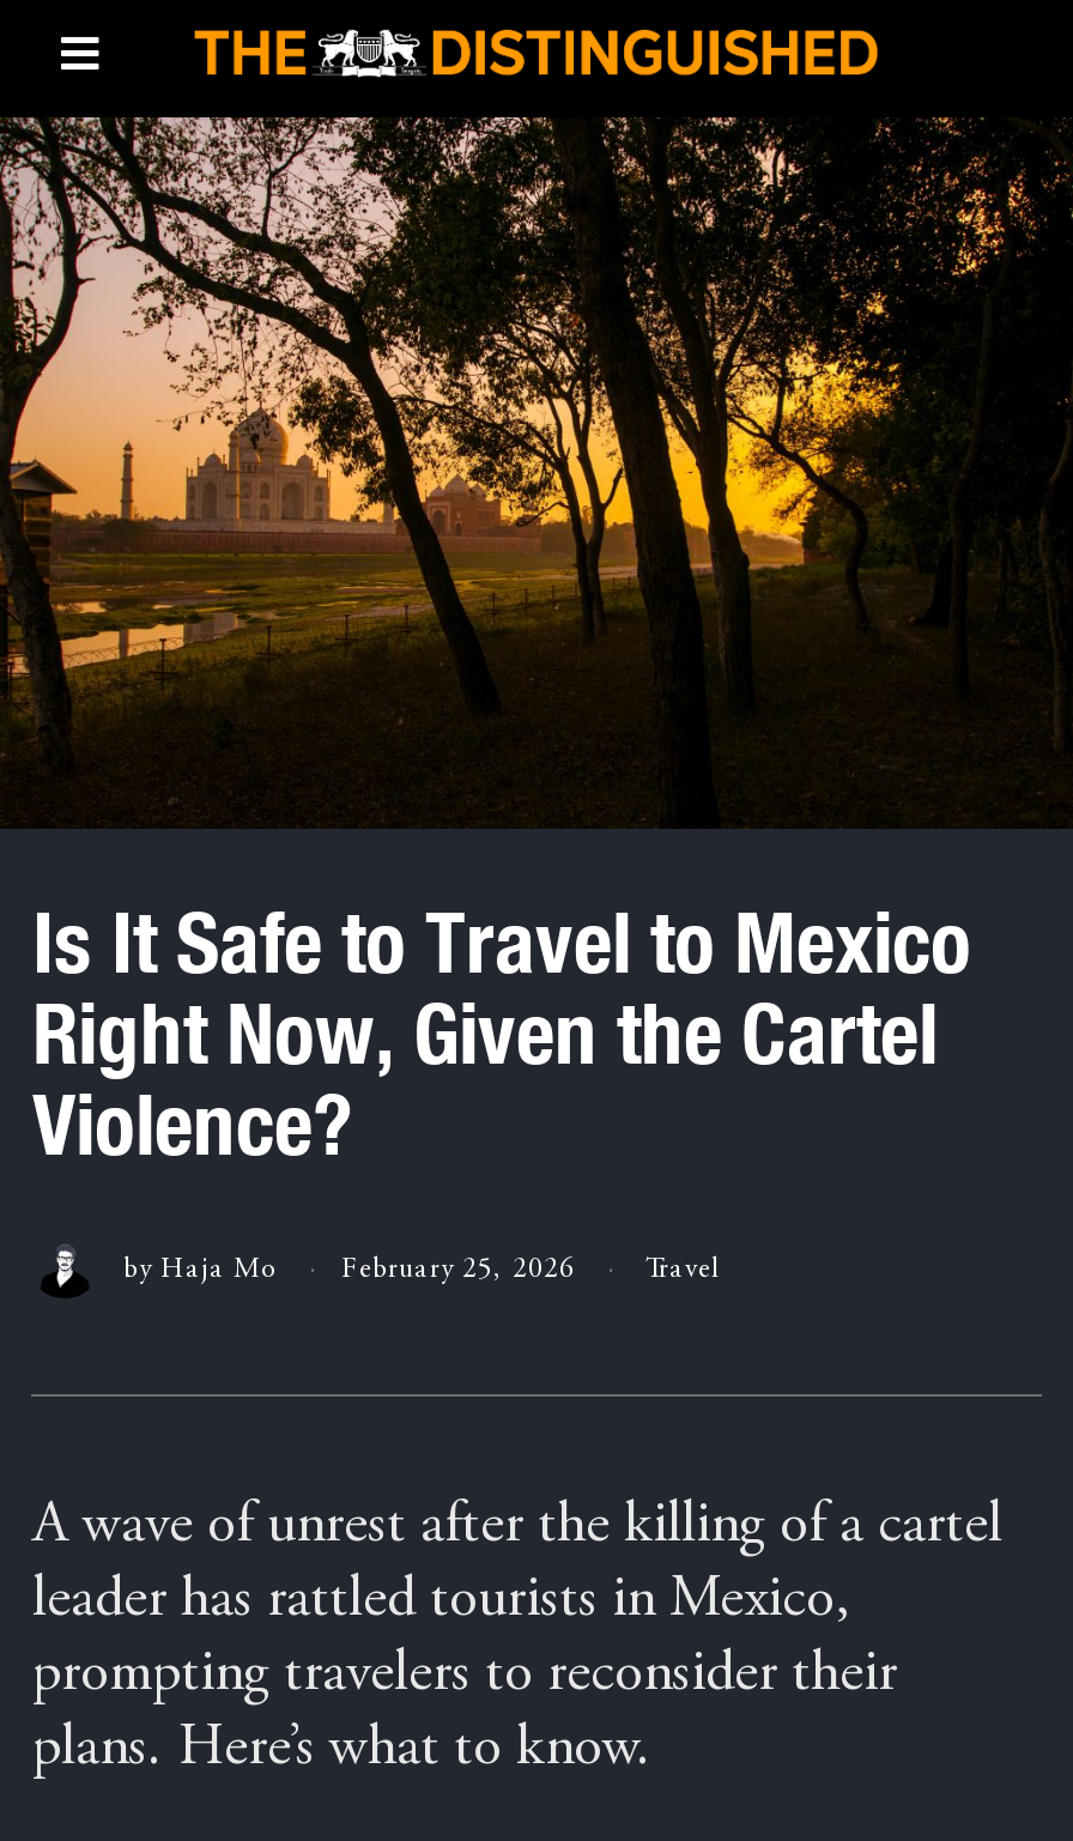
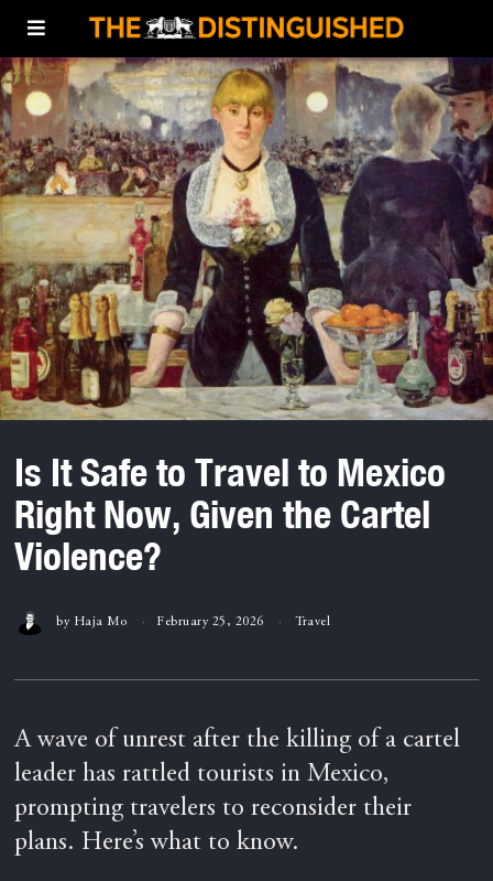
- [image]
+ [image]
